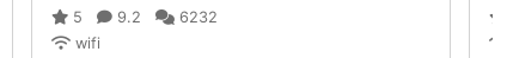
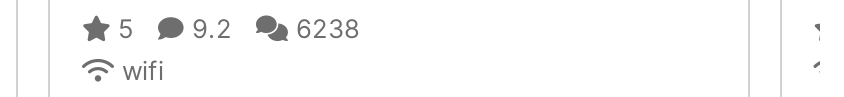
- 5 9.2 6232
+ 5 9.2 6238
